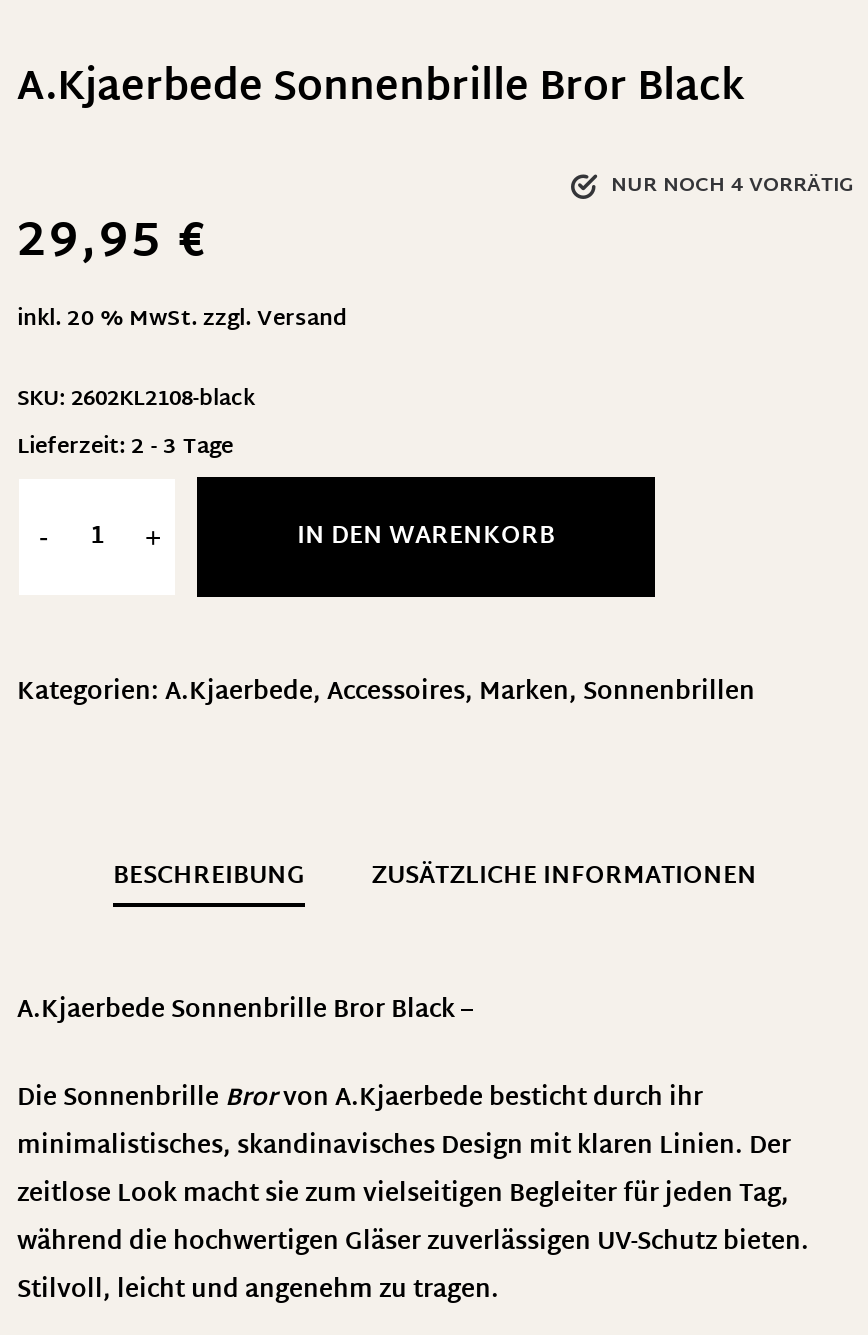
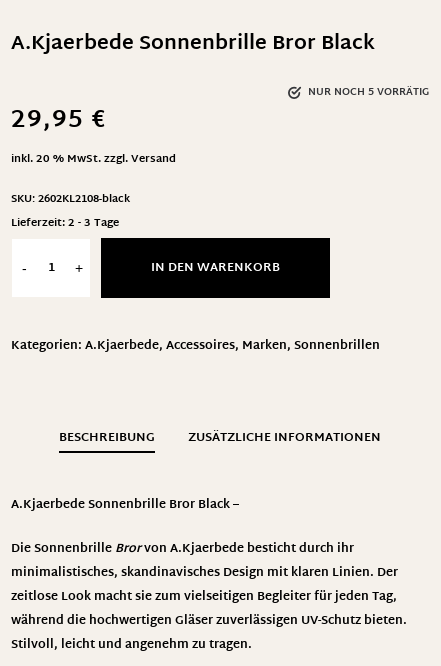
- NUR NOCH 4 VORRÄTIG
+ NUR NOCH 5 VORRÄTIG
